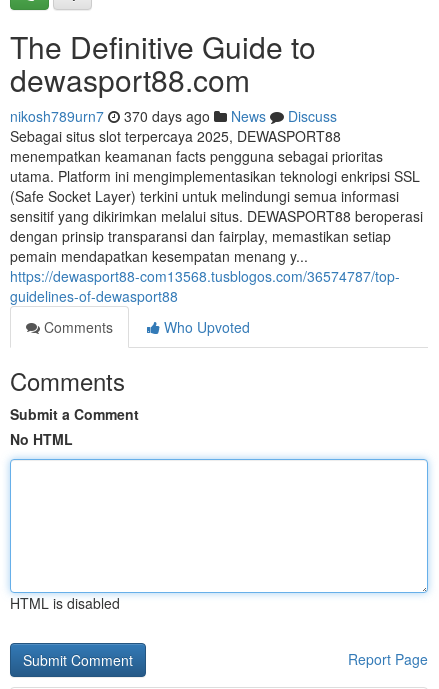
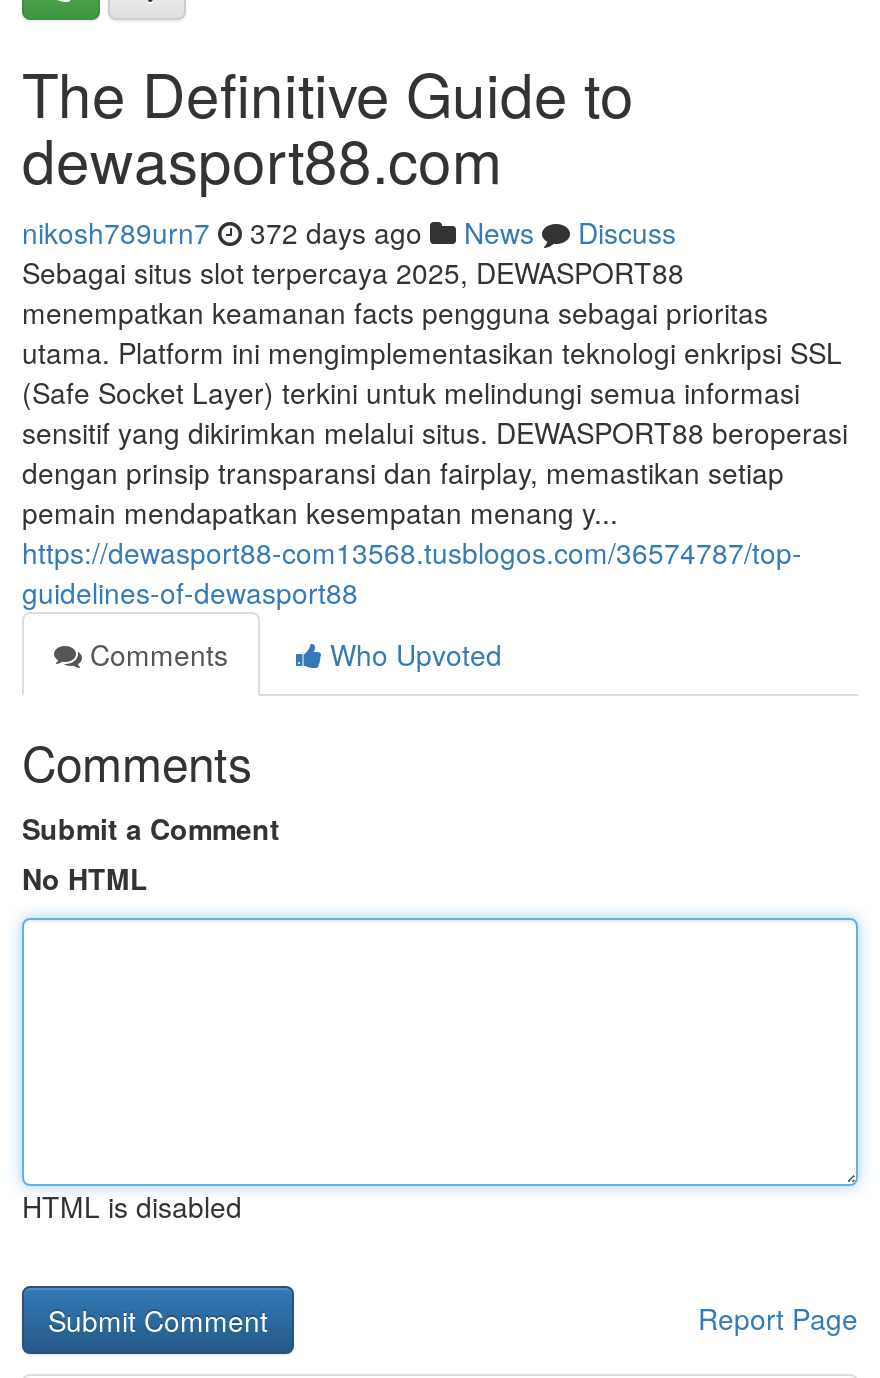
- nikosh789urn7 370 days ago News Discuss
+ nikosh789urn7 372 days ago News Discuss
